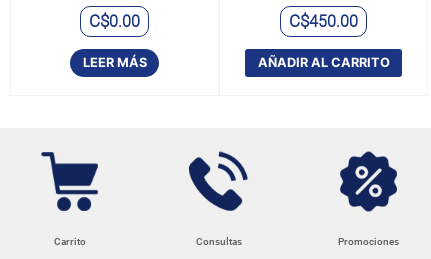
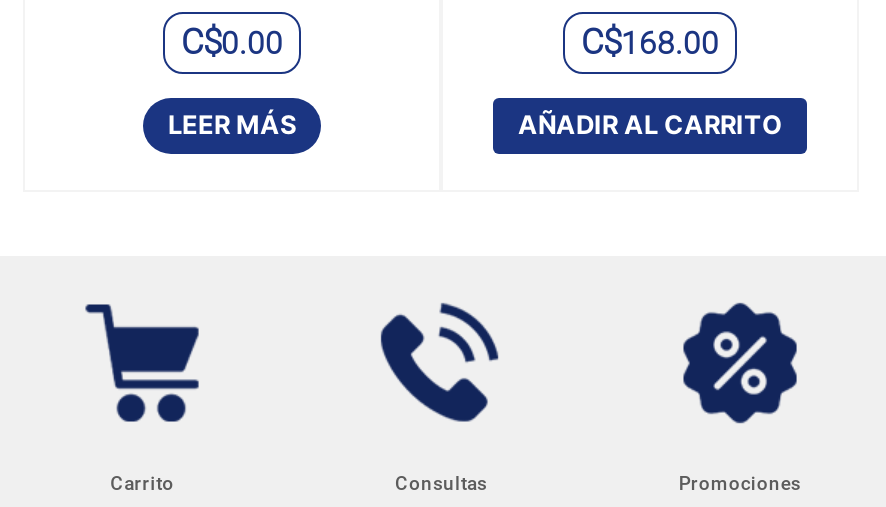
- C$450.00
+ C$168.00
